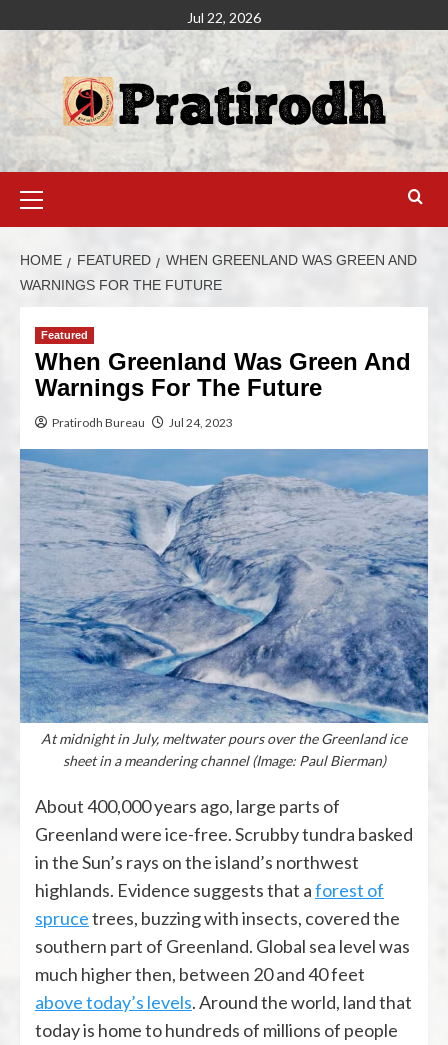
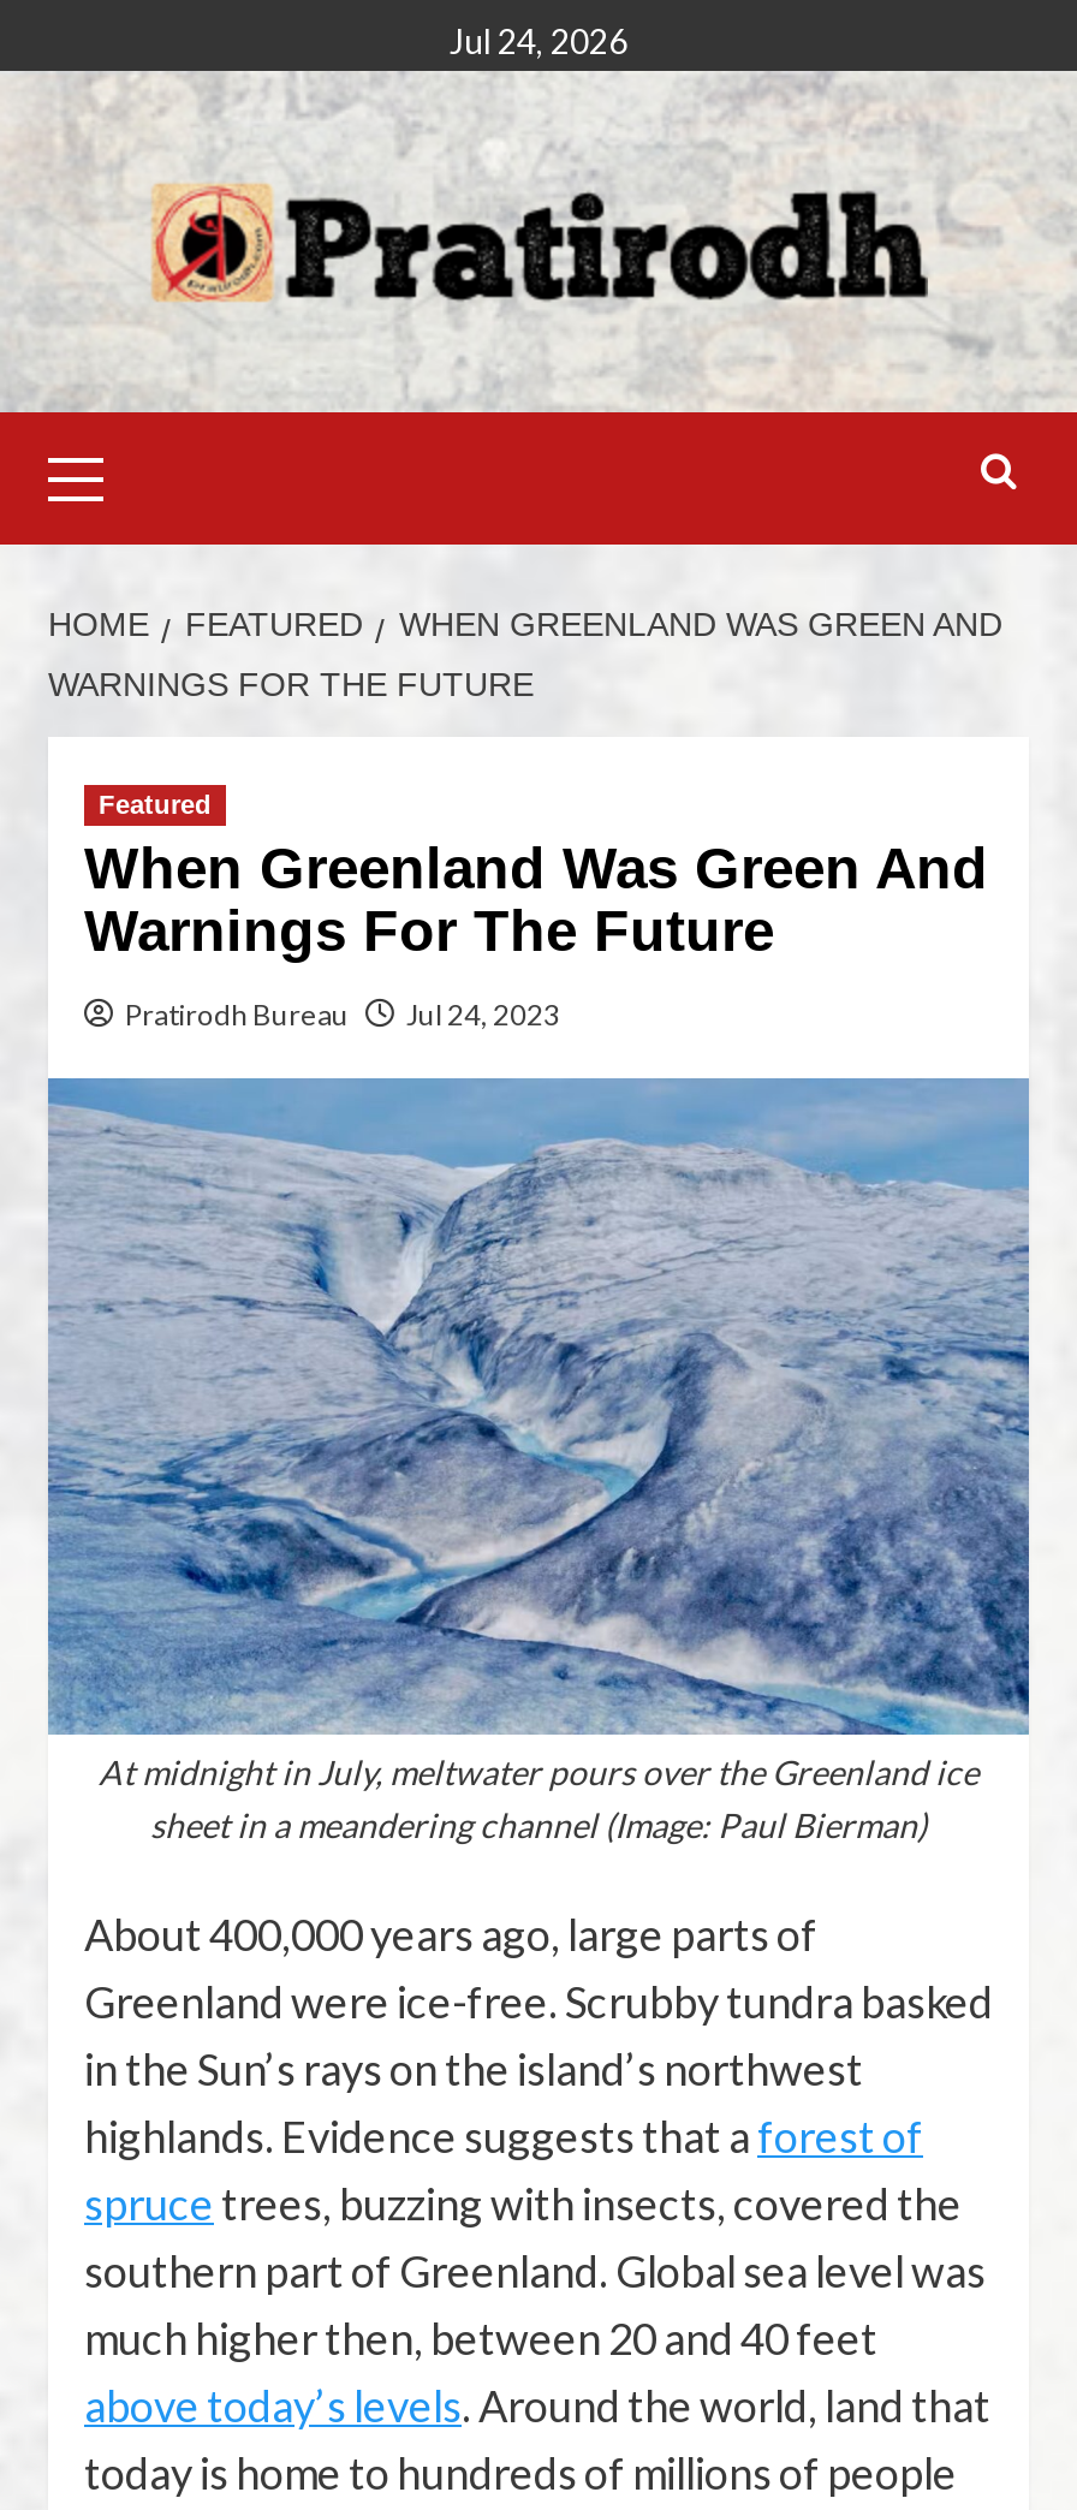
- Jul 22, 2026
+ Jul 24, 2026
